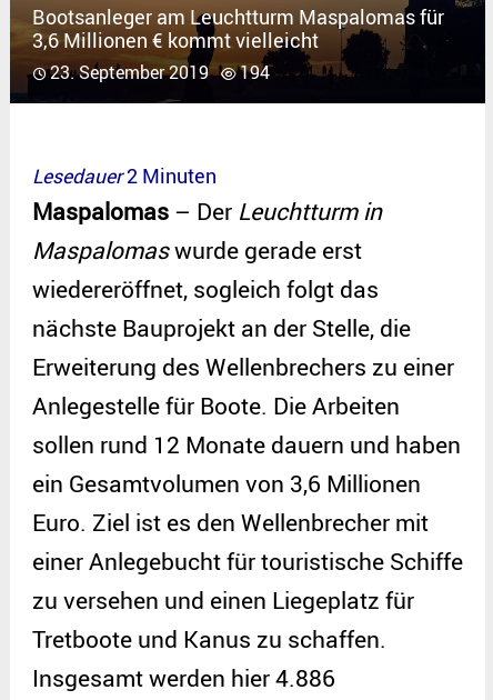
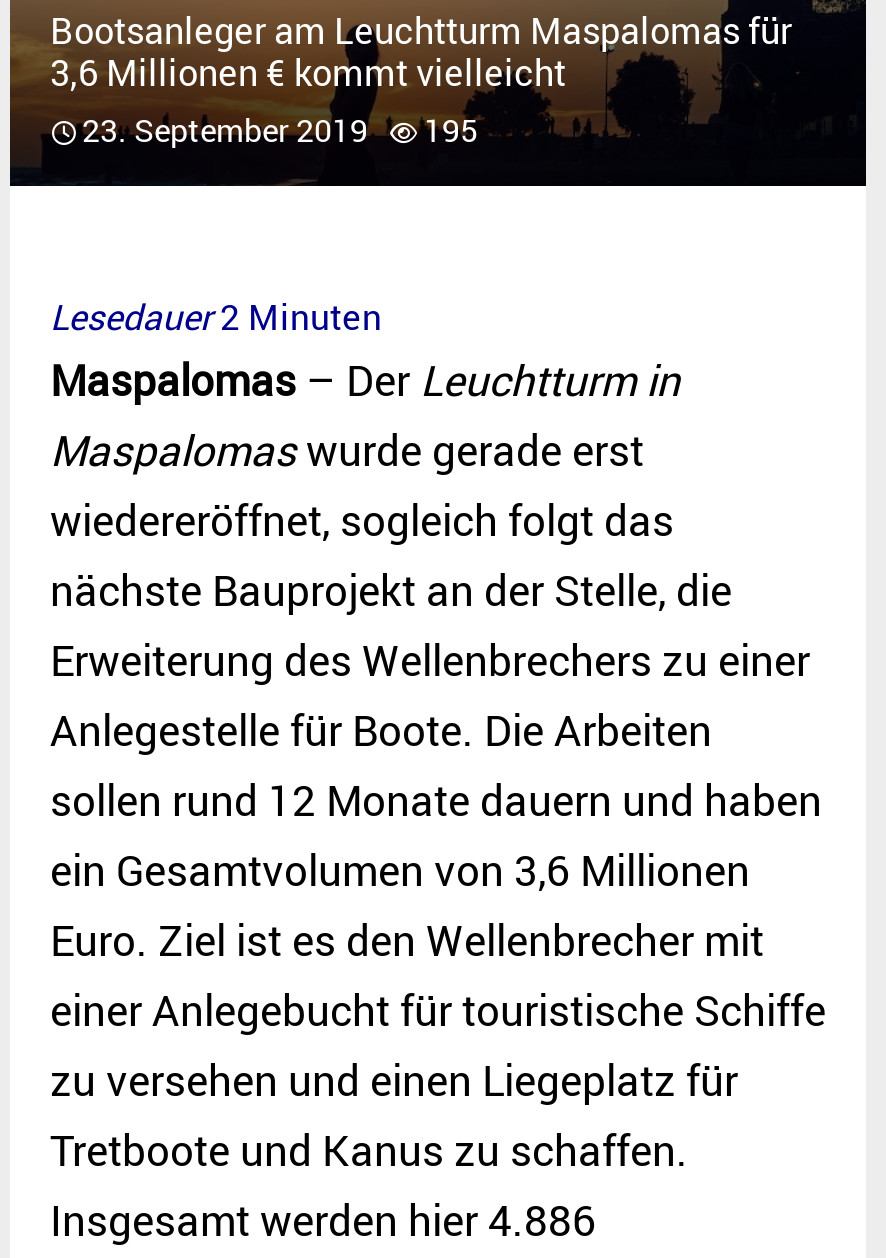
- 23. September 2019 194
+ 23. September 2019 195
